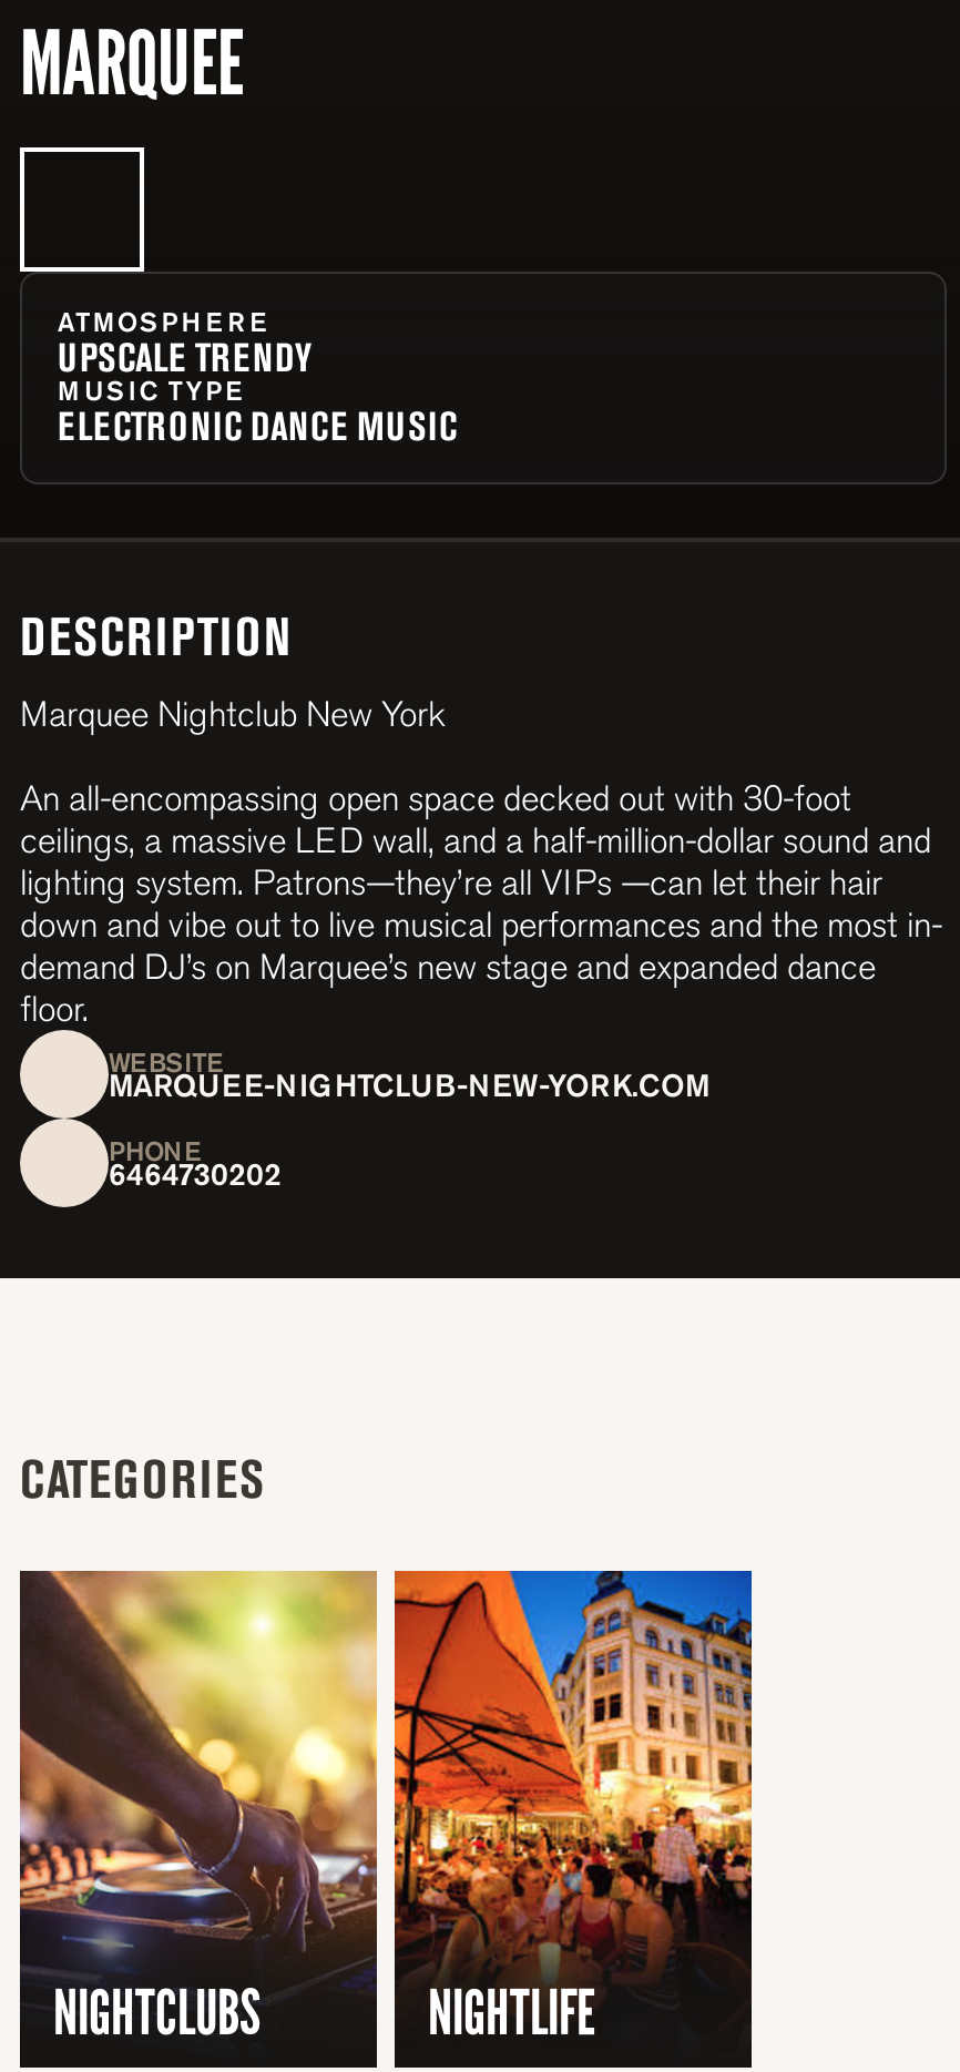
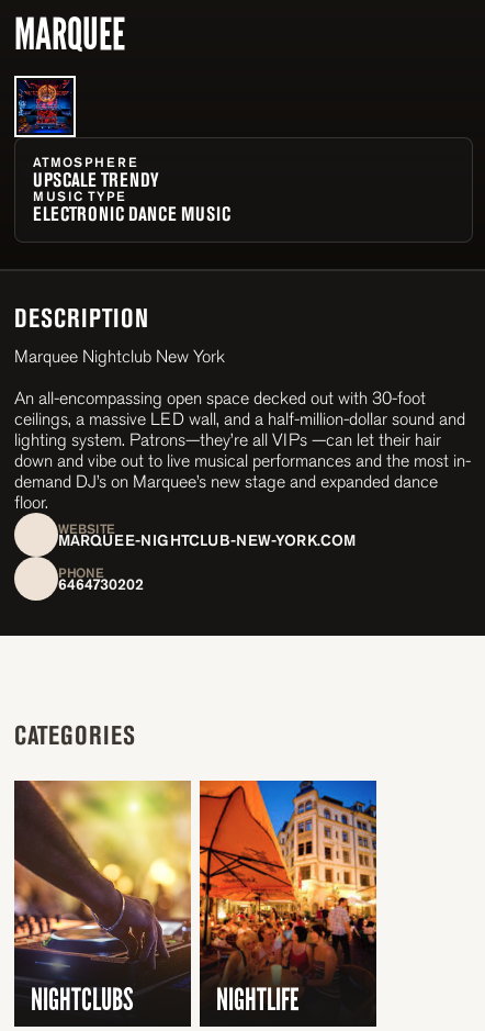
+ [image]
